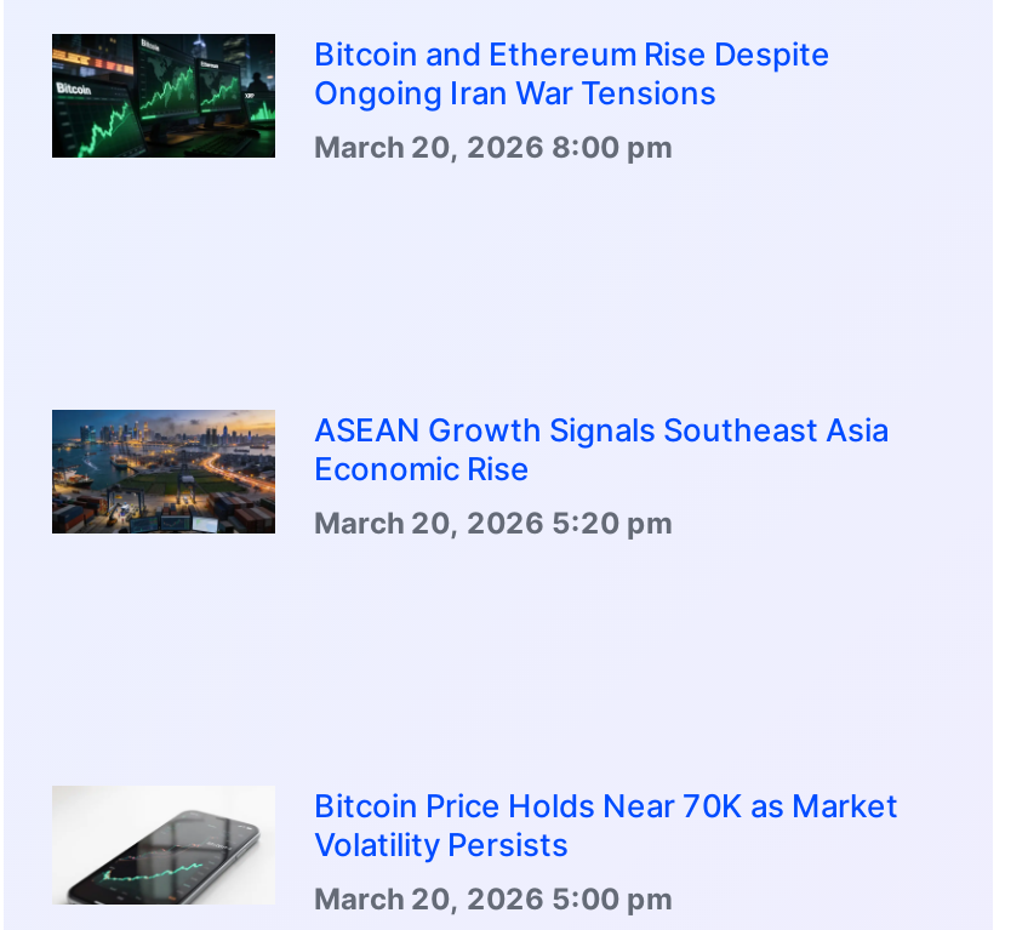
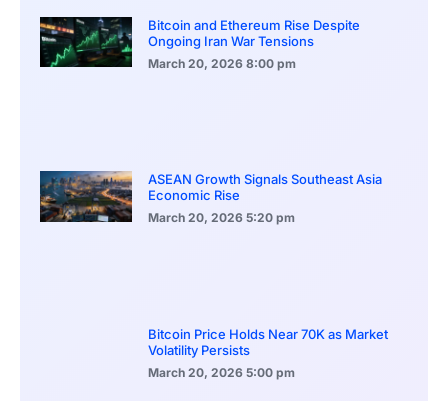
- [image]
